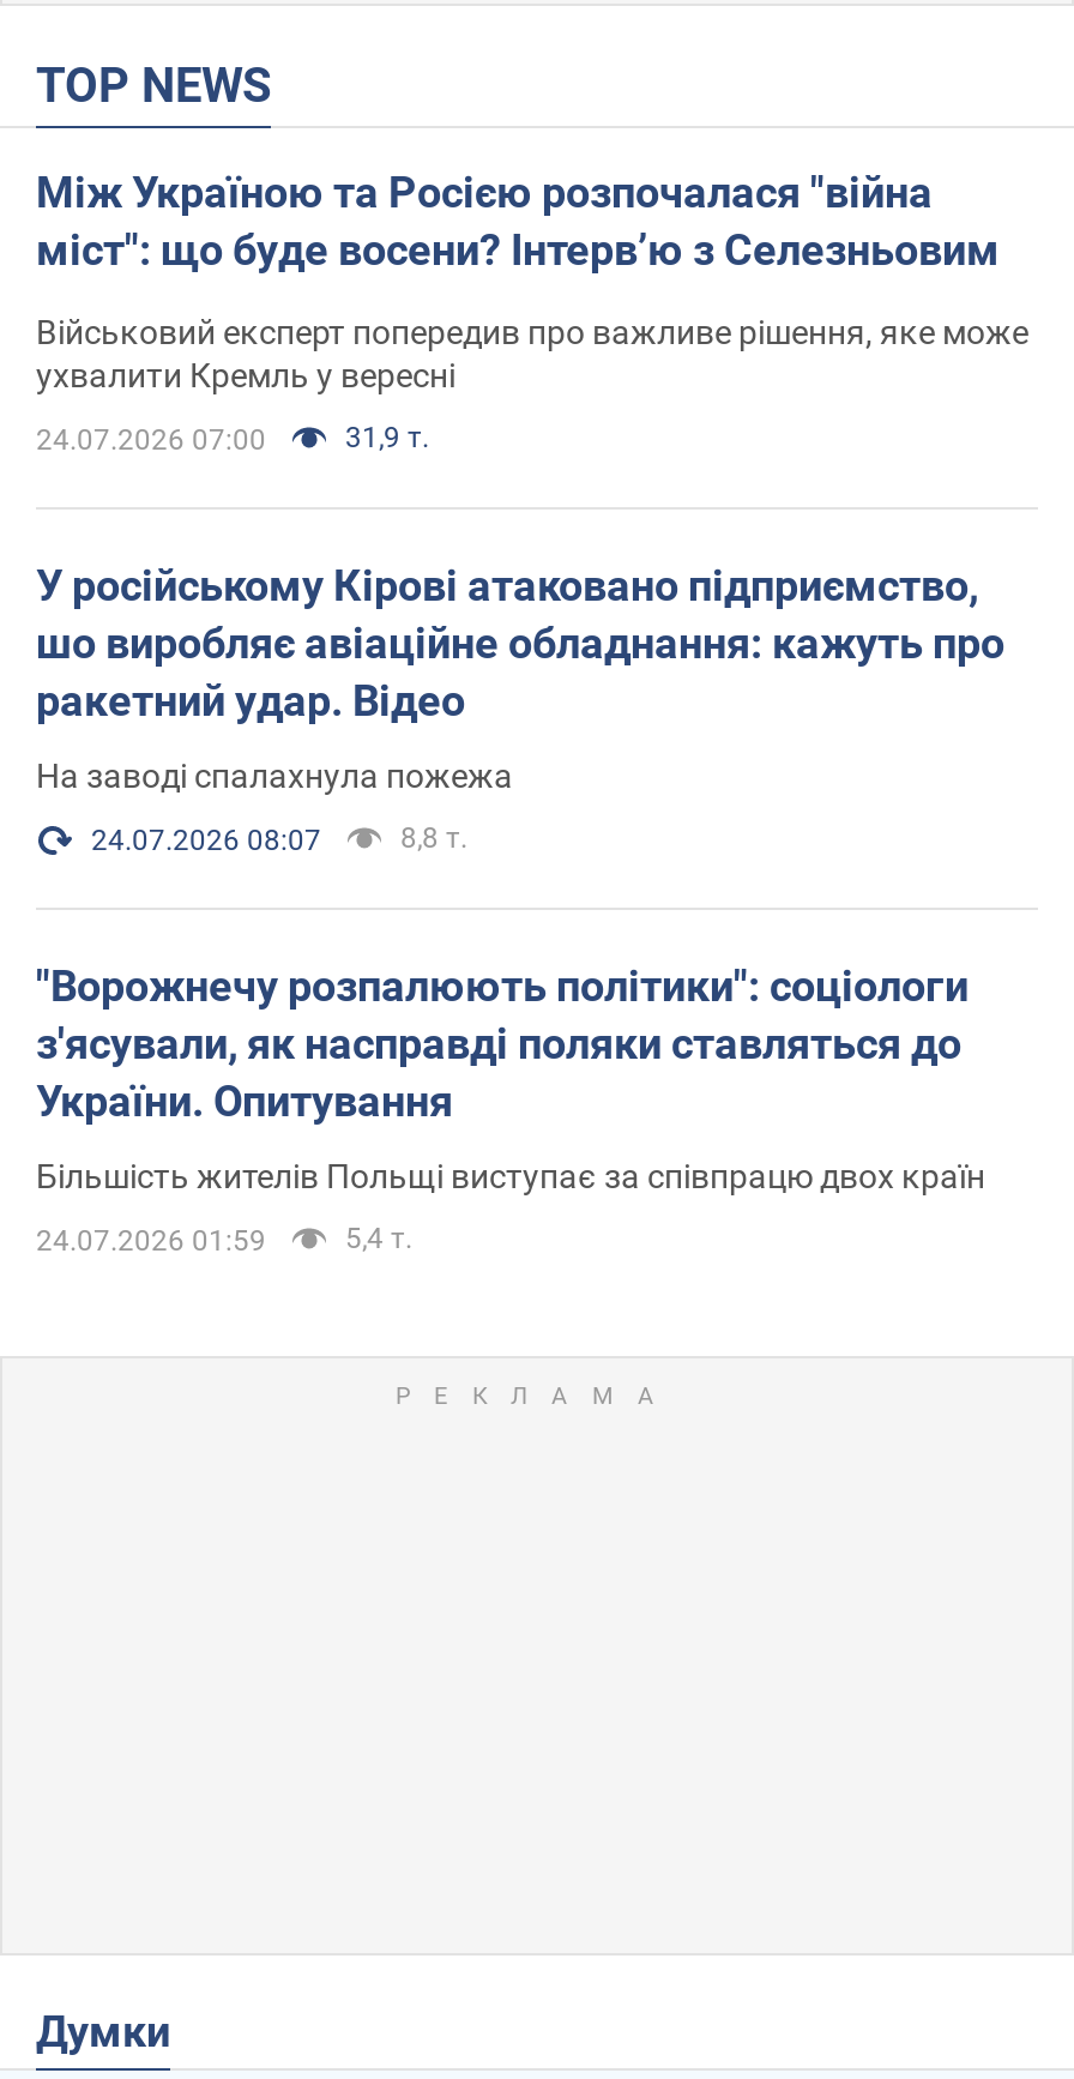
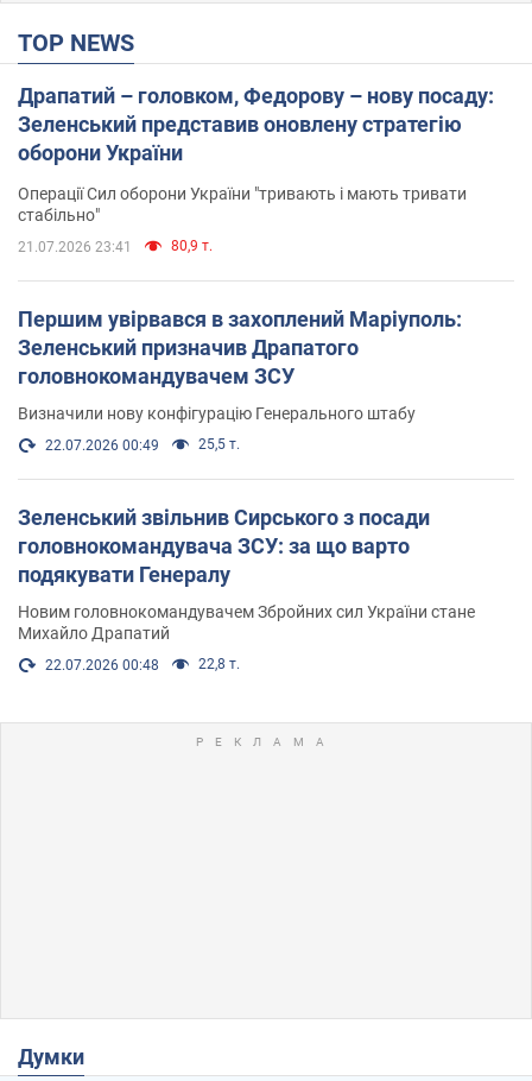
- Між Україною та Росією розпочалася "війна
- міст": що буде восени? Інтерв’ю з Селезньовим
+ Драпатий – головком, Федорову – нову посаду:
+ Зеленський представив оновлену стратегію
+ оборони України

- Військовий експерт попередив про важливе рішення, яке може
- ухвалити Кремль у вересні
+ Операції Сил оборони України "тривають і мають тривати
+ стабільно"

- 24.07.2026 07:00
- 31,9 т.
+ 21.07.2026 23:41
+ 80,9 т.

- У російському Кірові атаковано підприємство,
- шо виробляє авіаційне обладнання: кажуть про
- ракетний удар. Відео
+ Першим увірвався в захоплений Маріуполь:
+ Зеленський призначив Драпатого
+ головнокомандувачем ЗСУ

- На заводі спалахнула пожежа
+ Визначили нову конфігурацію Генерального штабу

- 24.07.2026 08:07
- 8,8 т.
+ 22.07.2026 00:49
+ 25,5 т.

- "Ворожнечу розпалюють політики": соціологи
- з'ясували, як насправді поляки ставляться до
- України. Опитування
+ Зеленський звільнив Сирського з посади
+ головнокомандувача ЗСУ: за що варто
+ подякувати Генералу

- Більшість жителів Польщі виступає за співпрацю двох країн
+ Новим головнокомандувачем Збройних сил України стане
+ Михайло Драпатий

- 24.07.2026 01:59
- 5,4 т.
+ 22.07.2026 00:48
+ 22,8 т.
